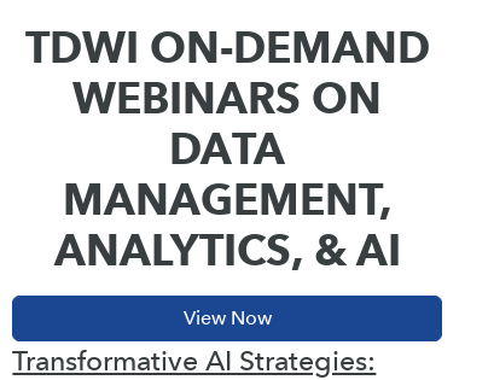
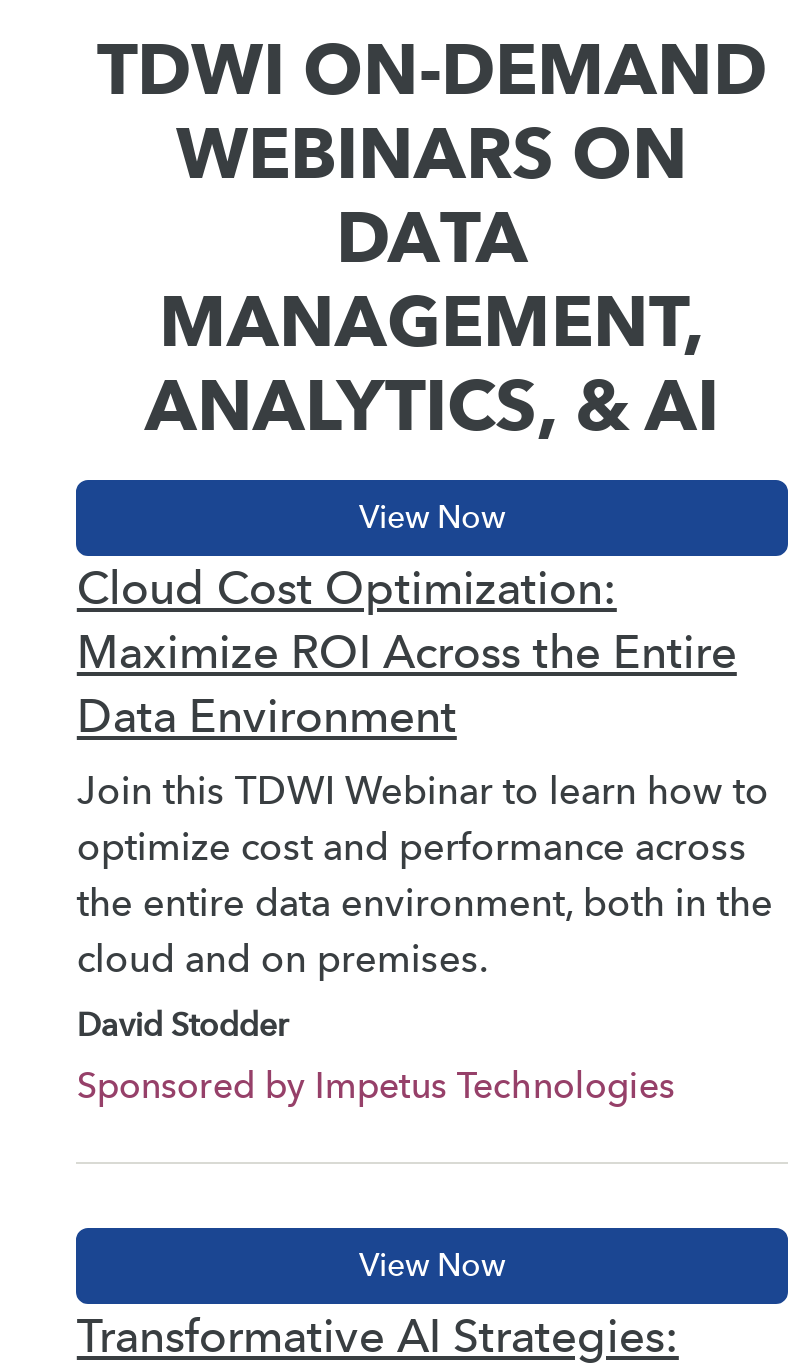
+ Cloud Cost Optimization:
+ Maximize ROI Across the Entire
+ Data Environment
+ Join this TDWI Webinar to learn how to
+ optimize cost and performance across
+ the entire data environment, both in the
+ cloud and on premises.
+ David Stodder
+ Sponsored by Impetus Technologies
